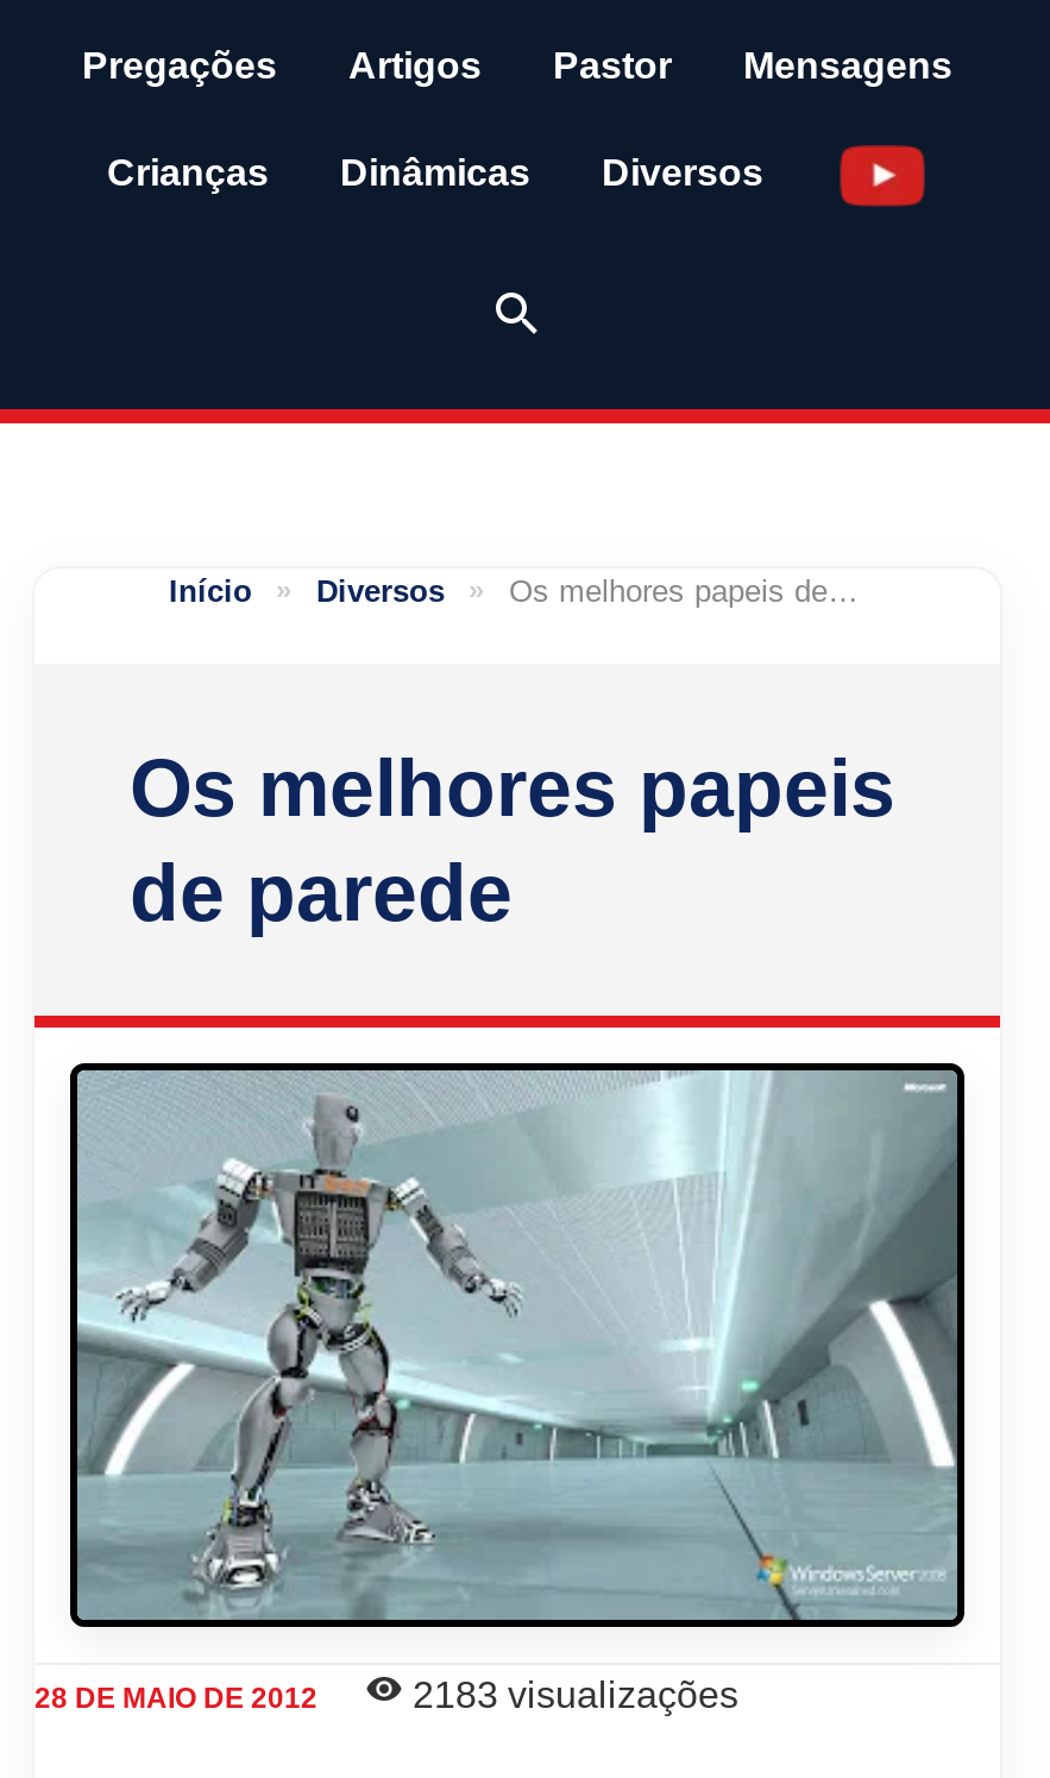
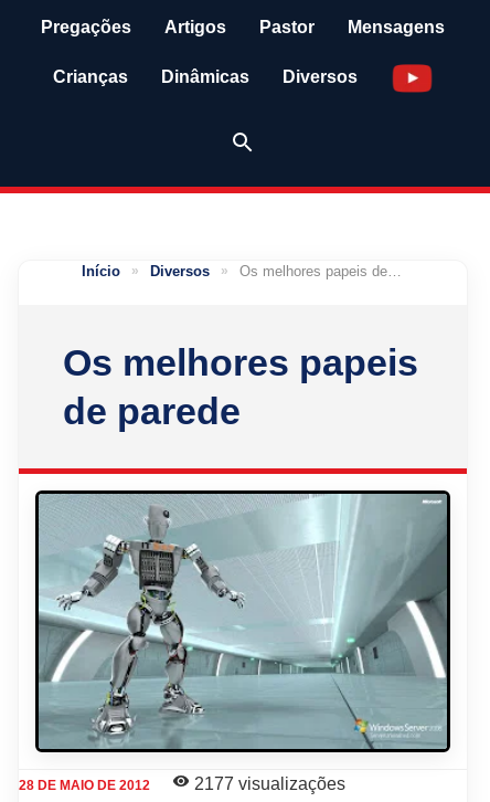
- 2183 visualizações
+ 2177 visualizações
